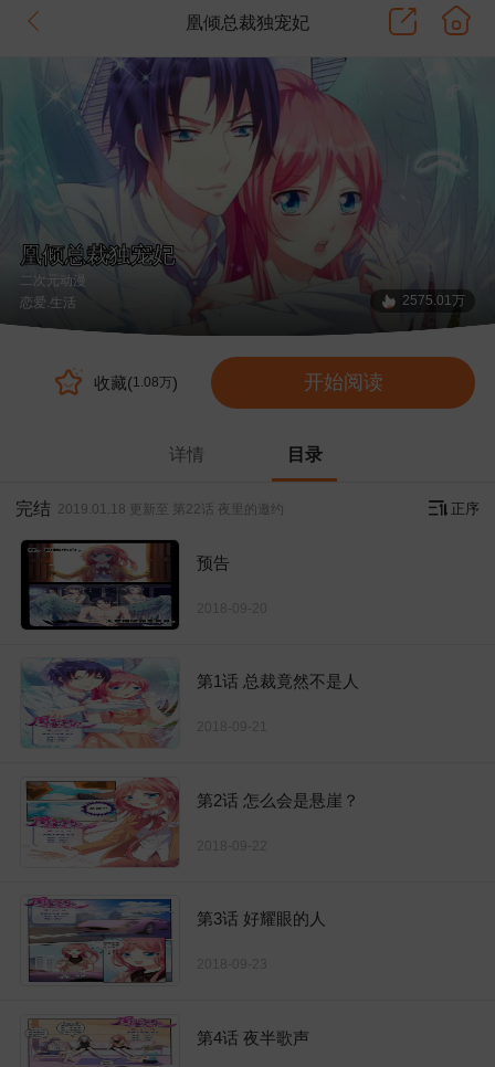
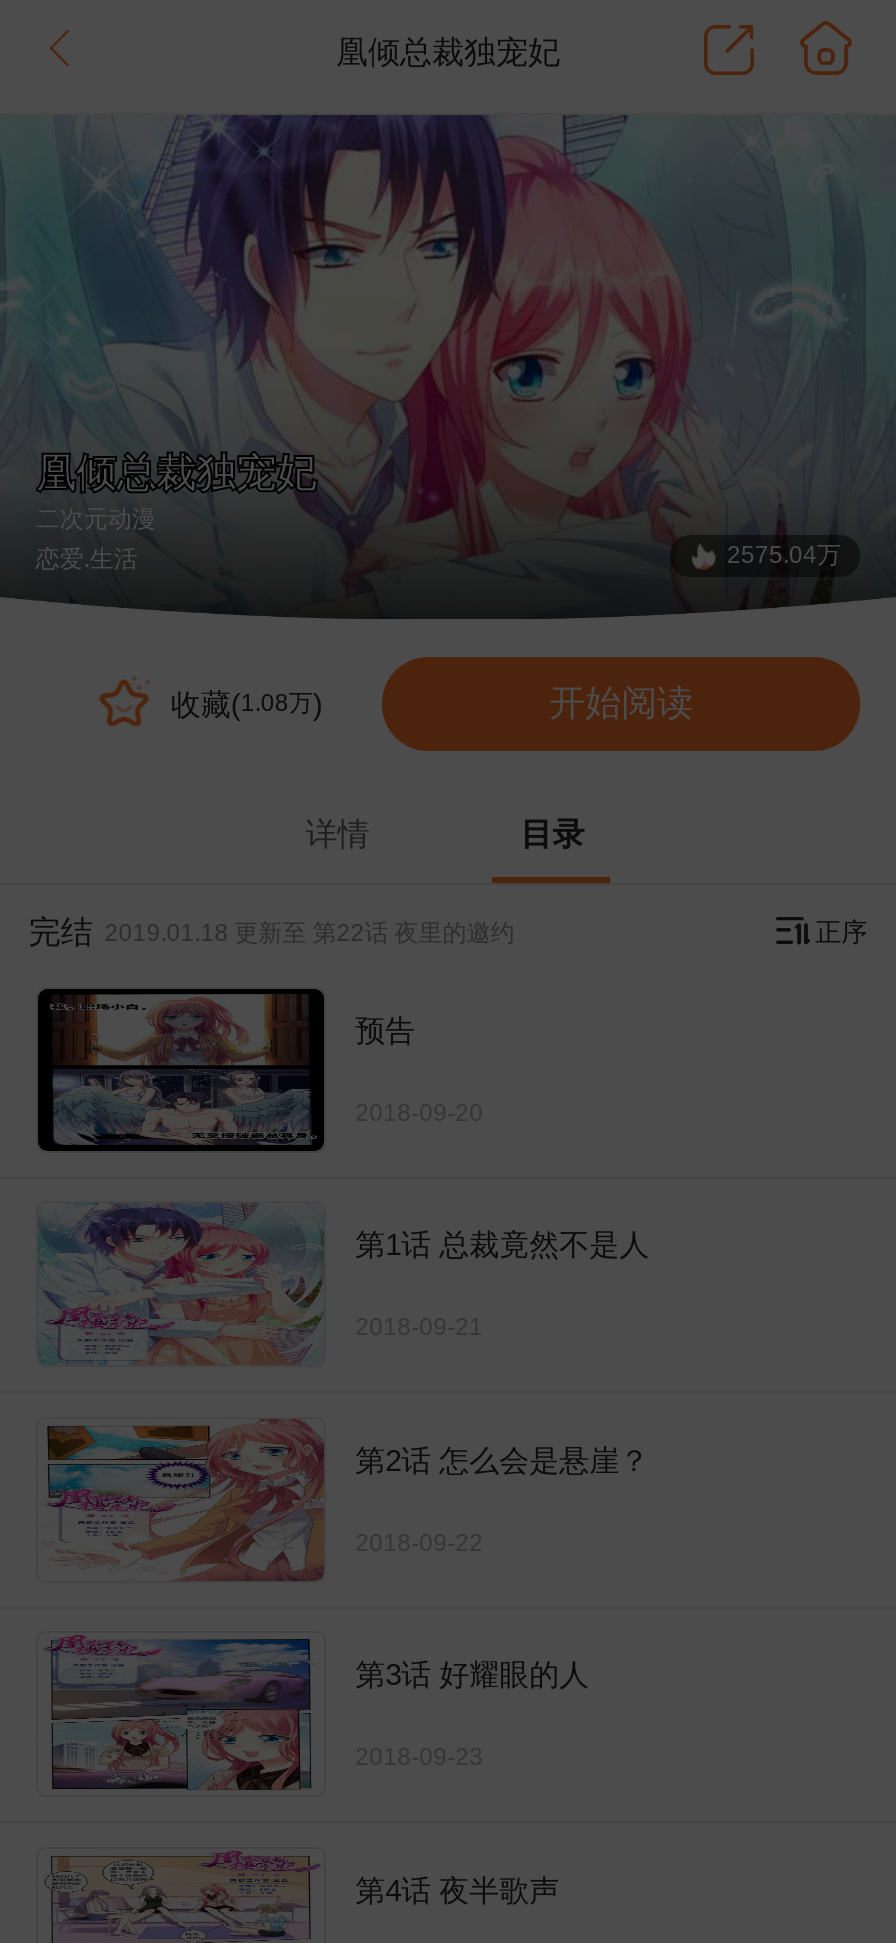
- 2575.01万
+ 2575.04万
